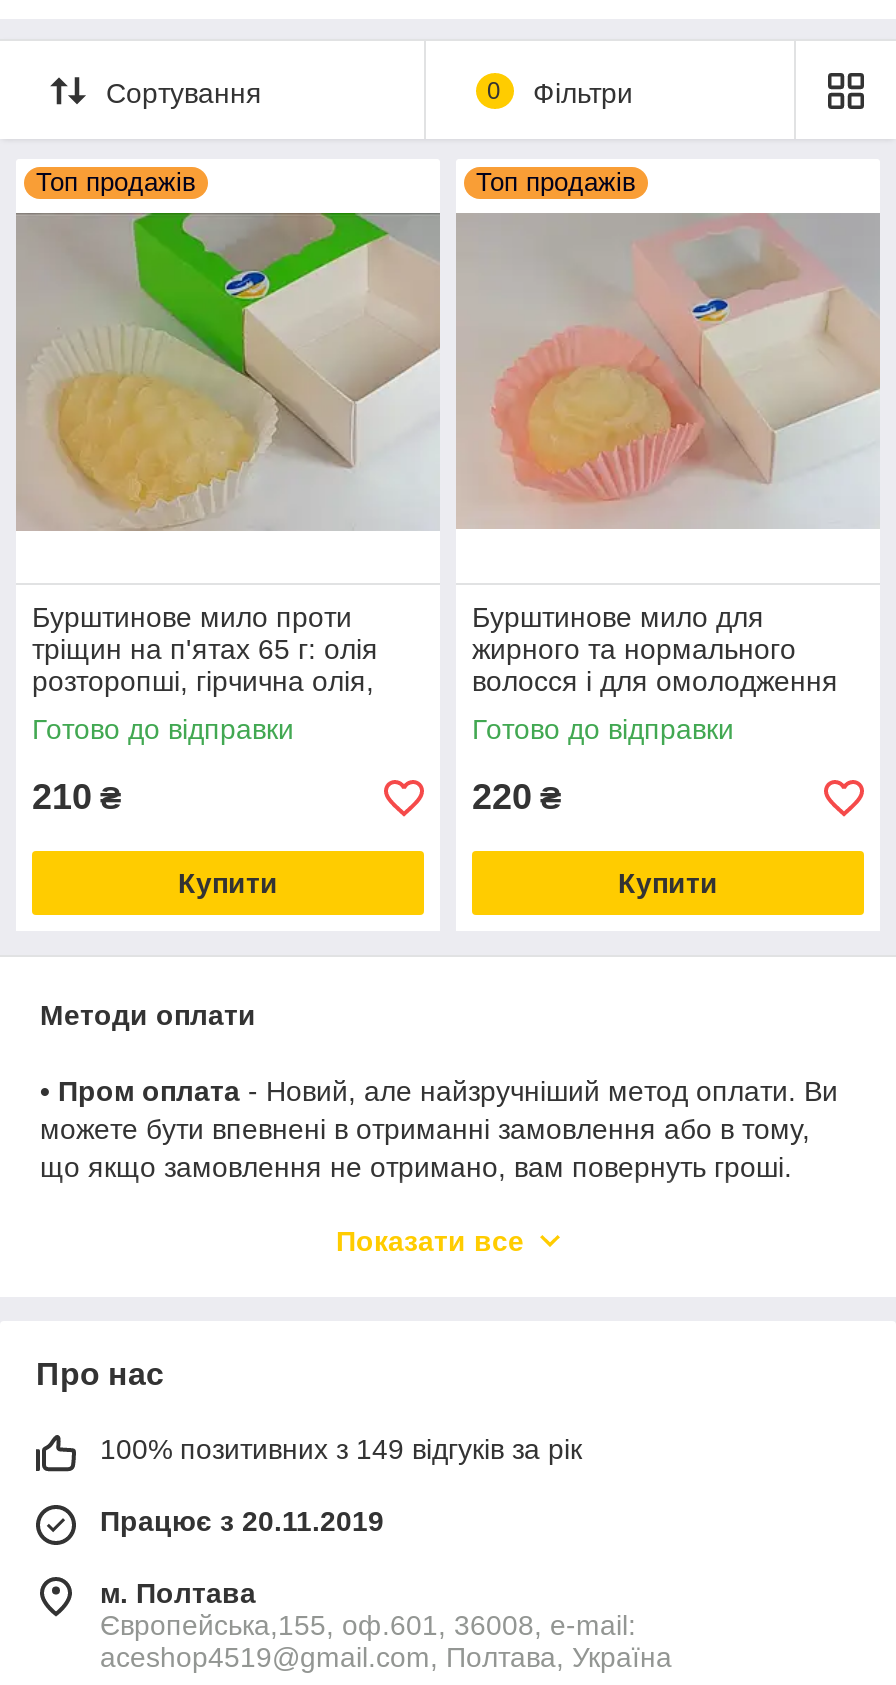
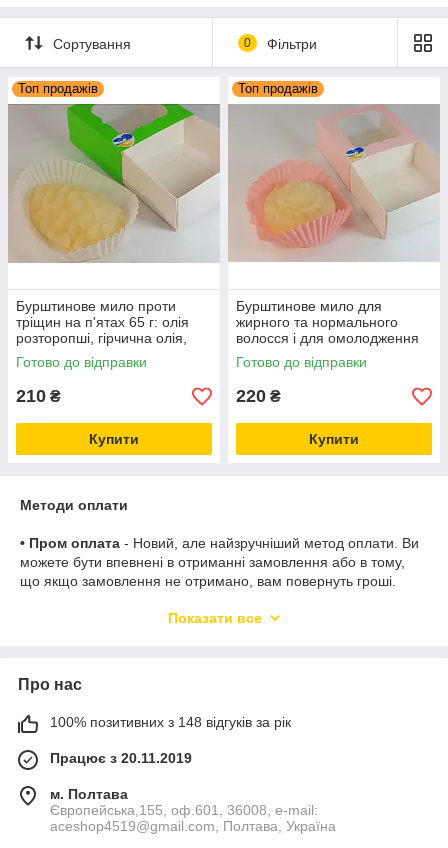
- 100% позитивних з 149 відгуків за рік
+ 100% позитивних з 148 відгуків за рік
